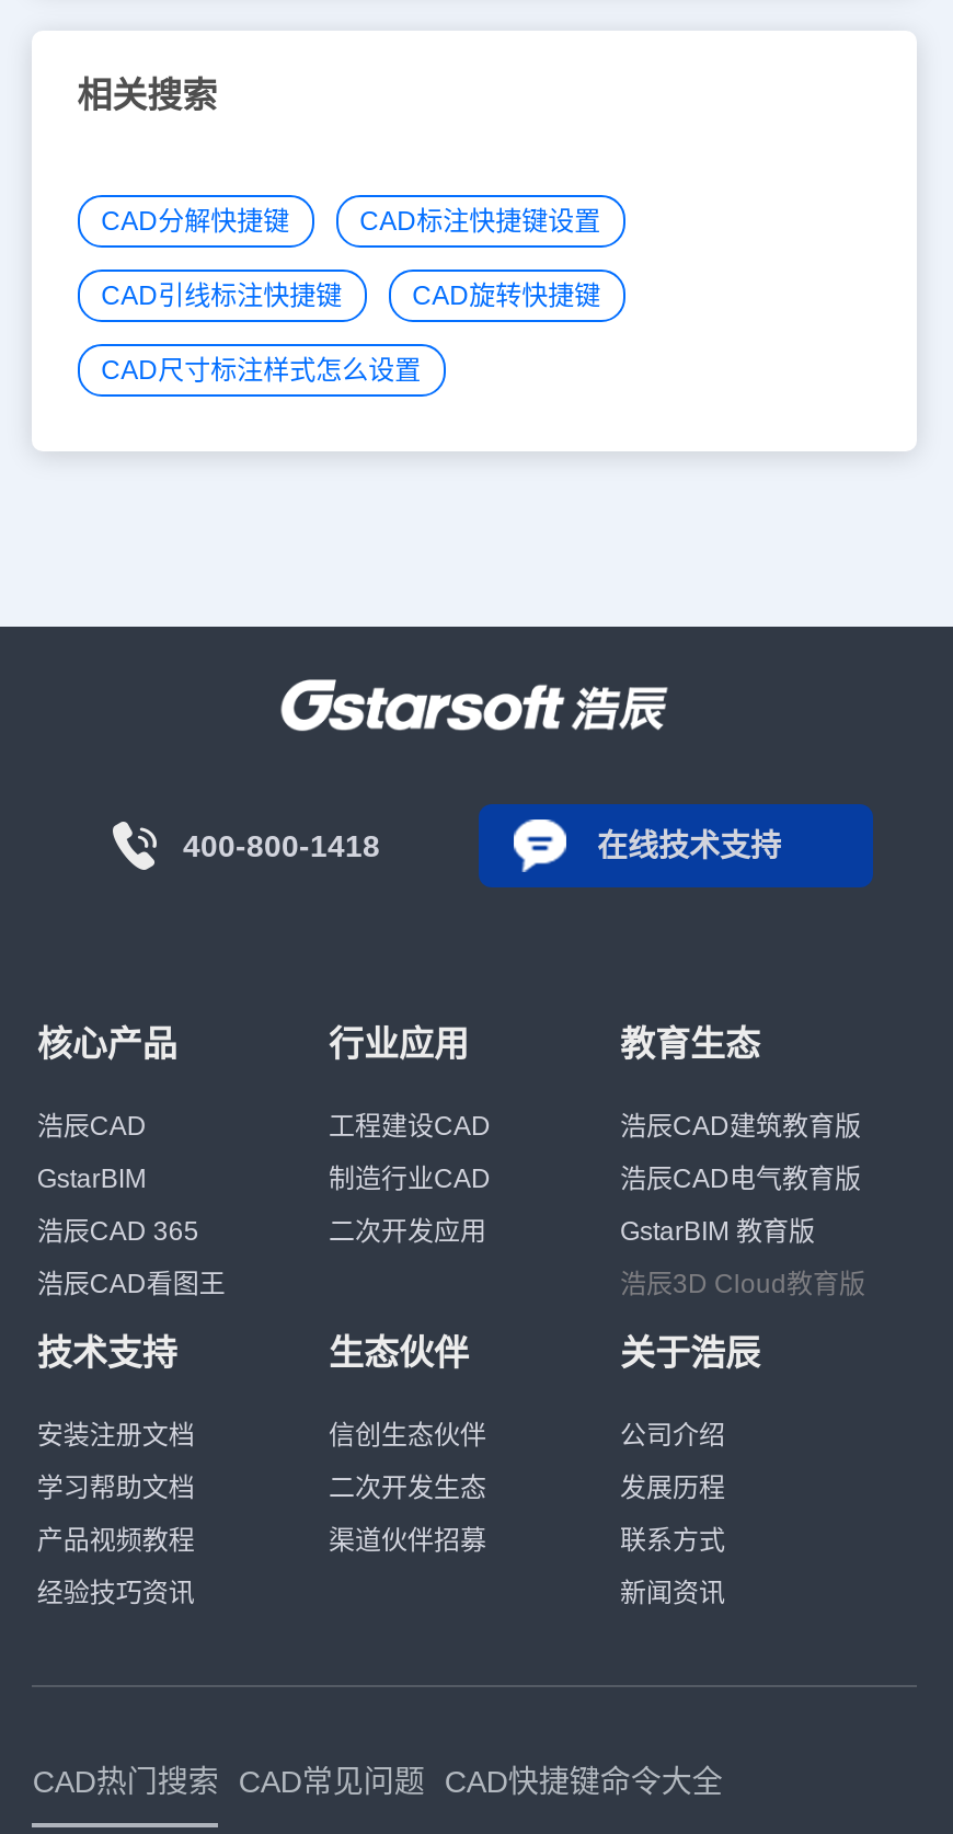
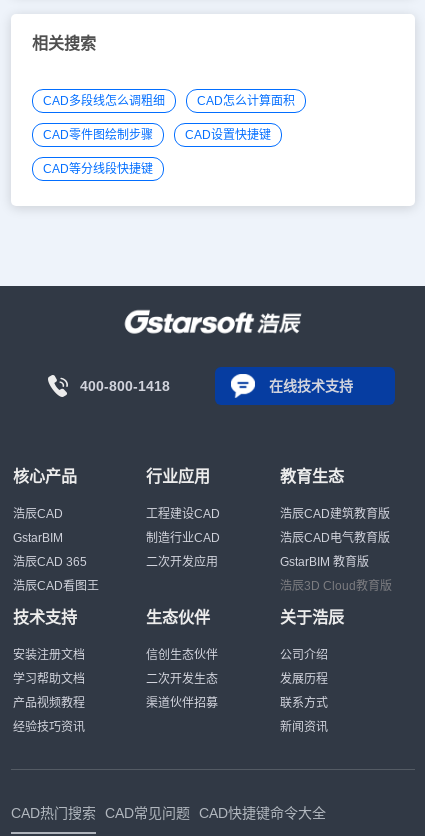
- CAD分解快捷键
- CAD标注快捷键设置
+ CAD多段线怎么调粗细
+ CAD怎么计算面积

- CAD引线标注快捷键
- CAD旋转快捷键
+ CAD零件图绘制步骤
+ CAD设置快捷键

- CAD尺寸标注样式怎么设置
+ CAD等分线段快捷键
